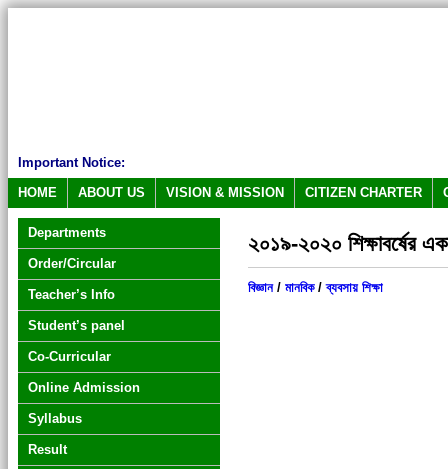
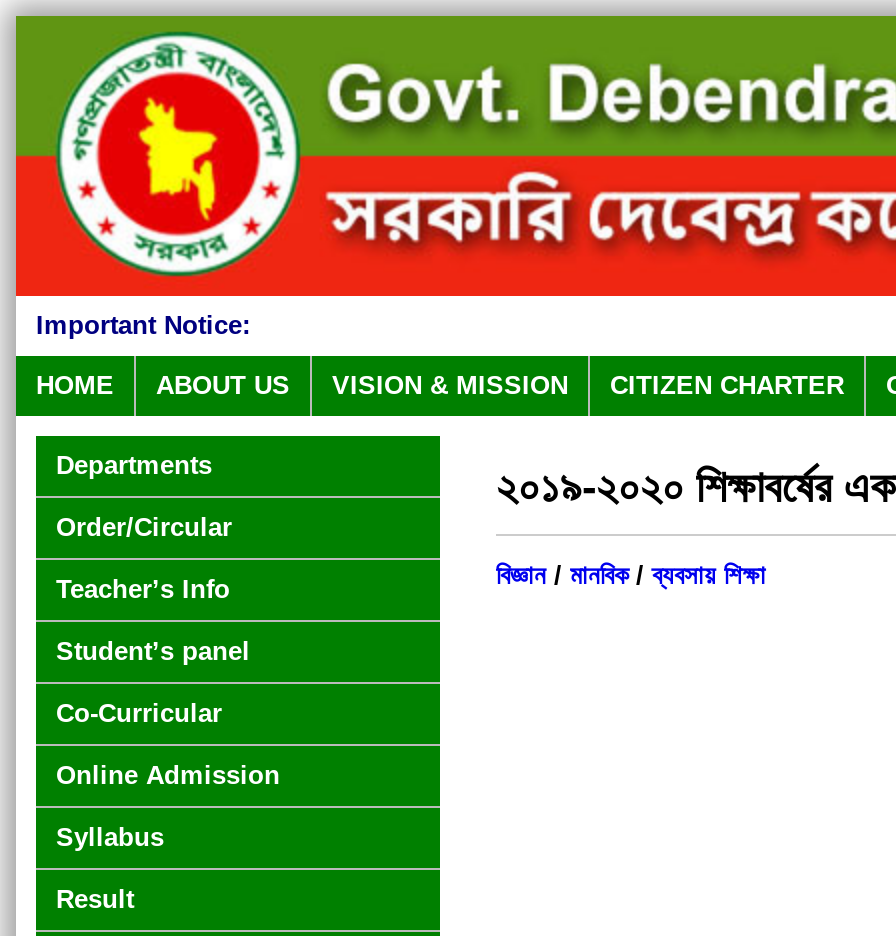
+ [image]
